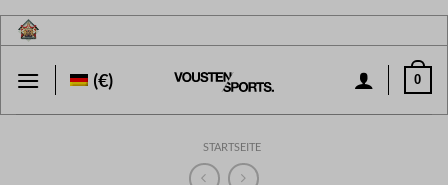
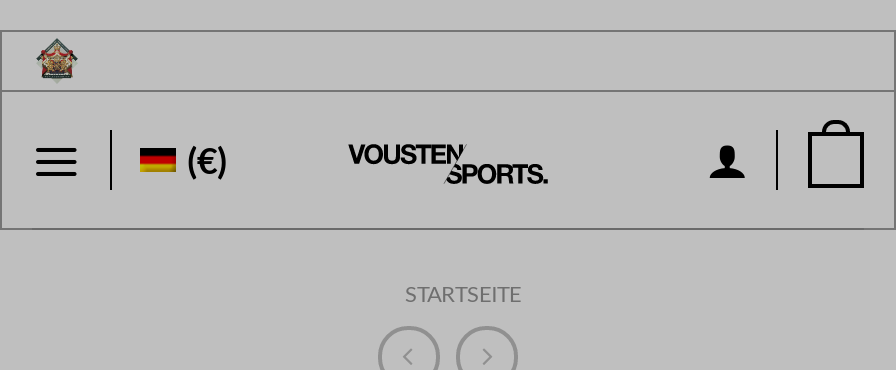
- 0
